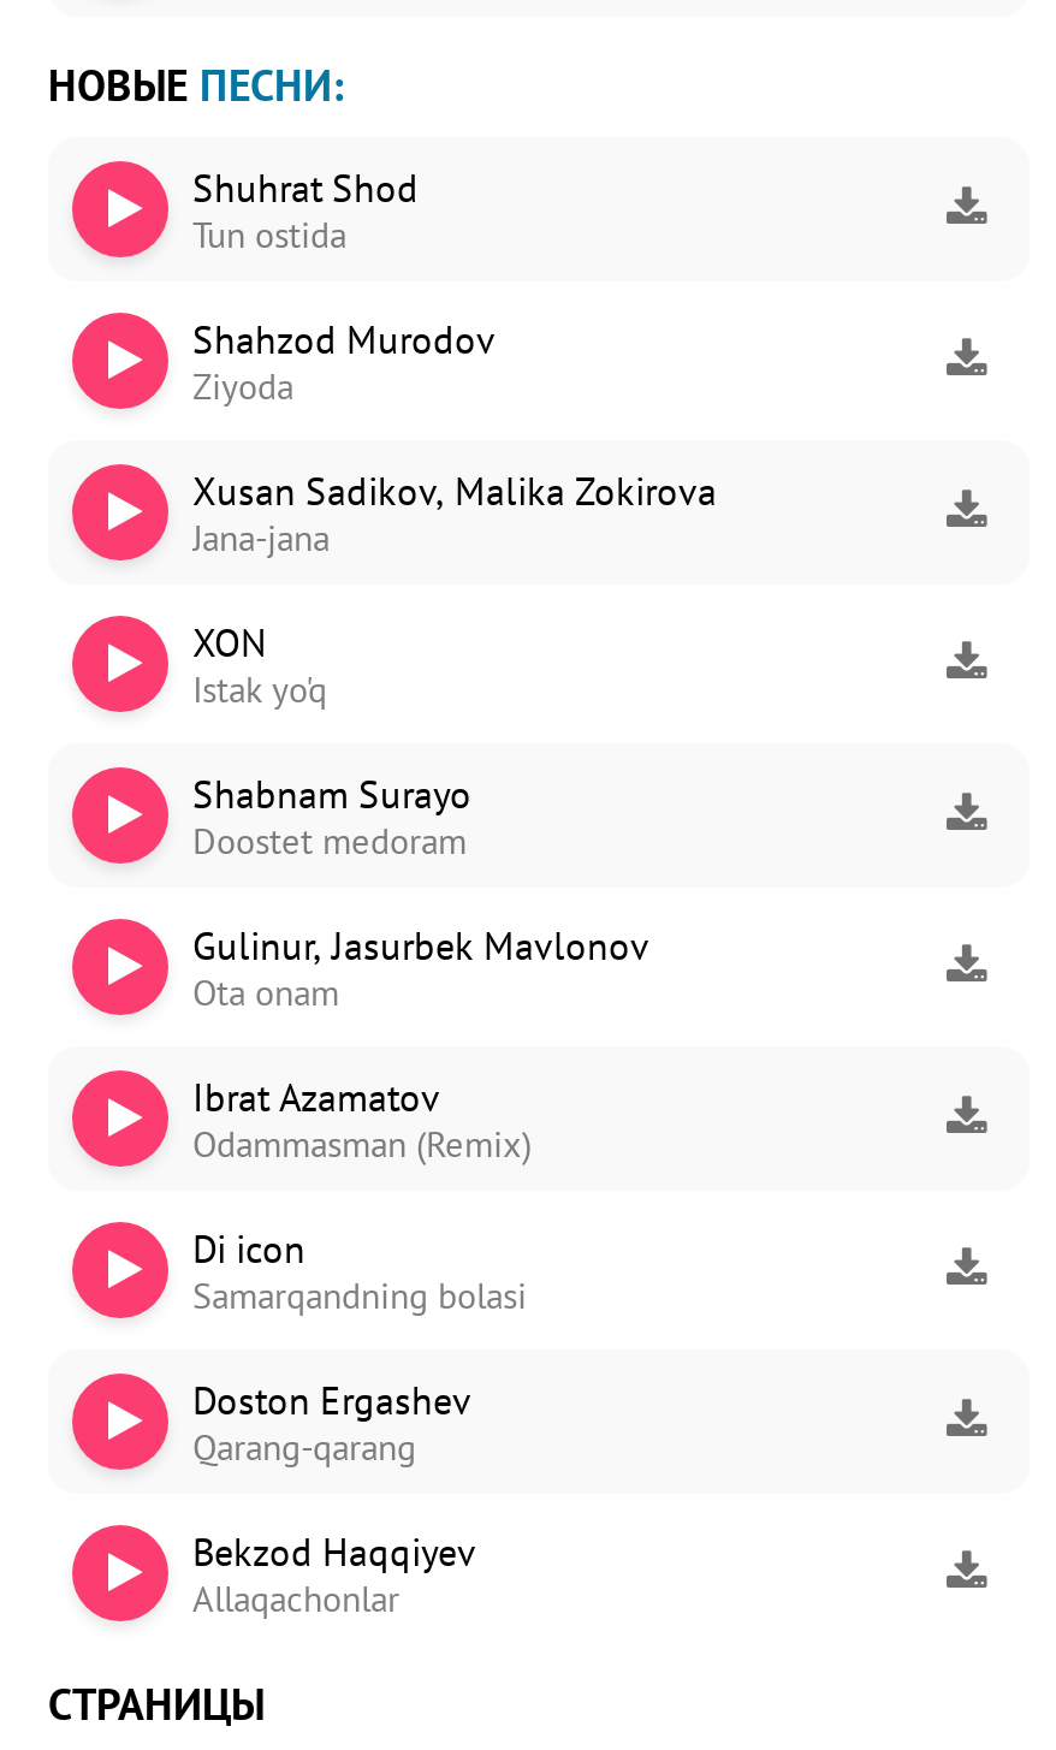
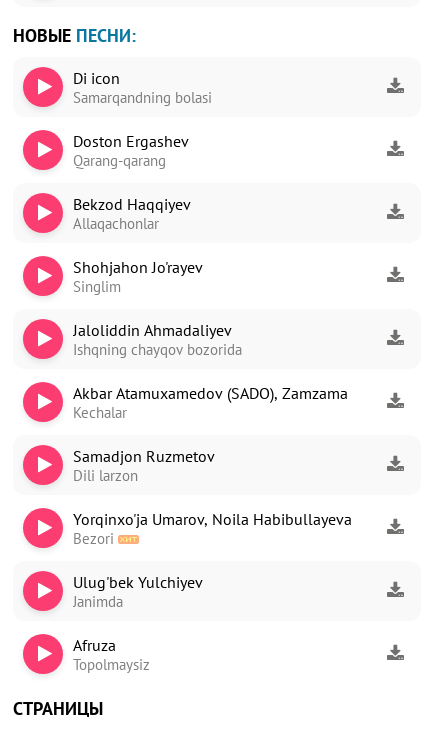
- Shuhrat Shod
- Tun ostida
- Shahzod Murodov
- Ziyoda
- Xusan Sadikov, Malika Zokirova
- Jana-jana
- XON
- Istak yo'q
- Shabnam Surayo
- Doostet medoram
- Gulinur, Jasurbek Mavlonov
- Ota onam
- Ibrat Azamatov
- Odammasman (Remix)

moved up: Di icon | Samarqandning bolasi | Doston Ergashev | Qarang-qarang | Bekzod Haqqiyev | Allaqachonlar

+ Shohjahon Jo'rayev
+ Singlim
+ Jaloliddin Ahmadaliyev
+ Ishqning chayqov bozorida
+ Akbar Atamuxamedov (SADO), Zamzama
+ Kechalar
+ Samadjon Ruzmetov
+ Dili larzon
+ Yorqinxo'ja Umarov, Noila Habibullayeva
+ Bezori
+ Ulug'bek Yulchiyev
+ Janimda
+ Afruza
+ Topolmaysiz
